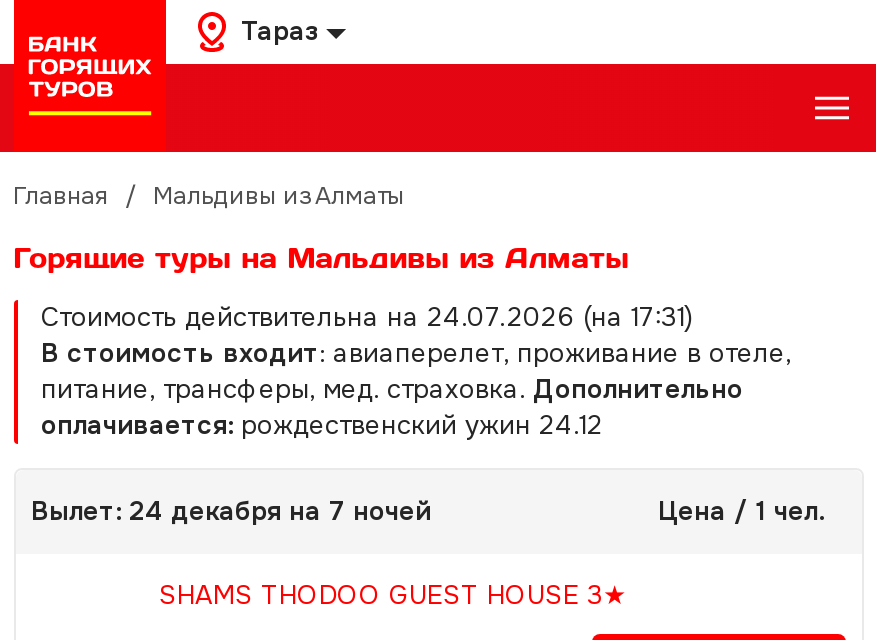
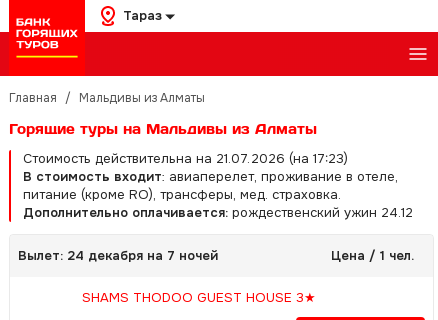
- Стоимость действительна на 24.07.2026 (на 17:31)
+ Стоимость действительна на 21.07.2026 (на 17:23)

- питание, трансферы, мед. страховка. Дополнительно
- оплачивается: рождественский ужин 24.12
+ питание (кроме RO), трансферы, мед. страховка.
+ Дополнительно оплачивается: рождественский ужин 24.12
